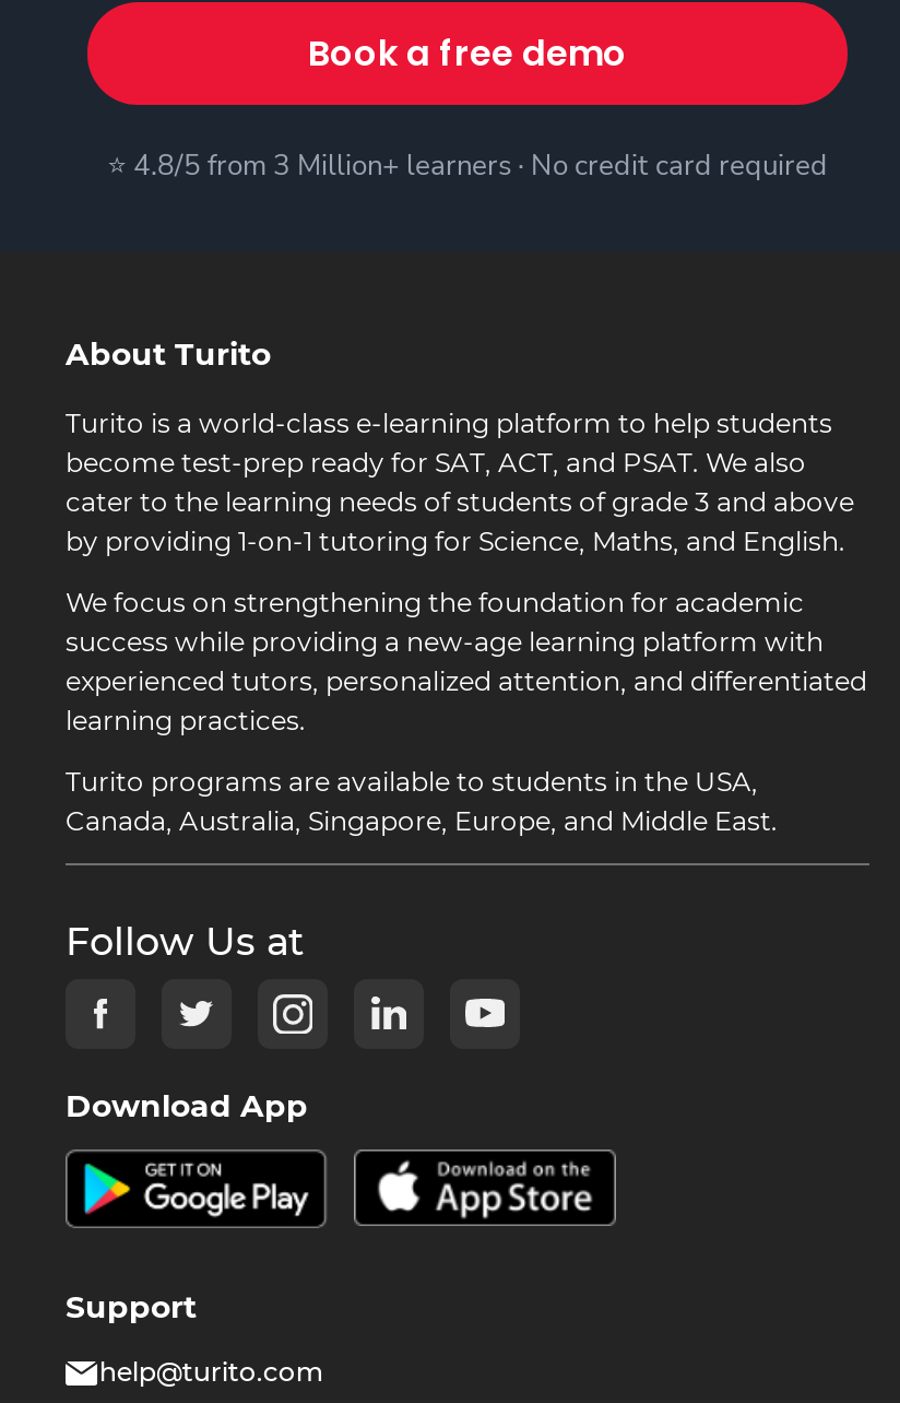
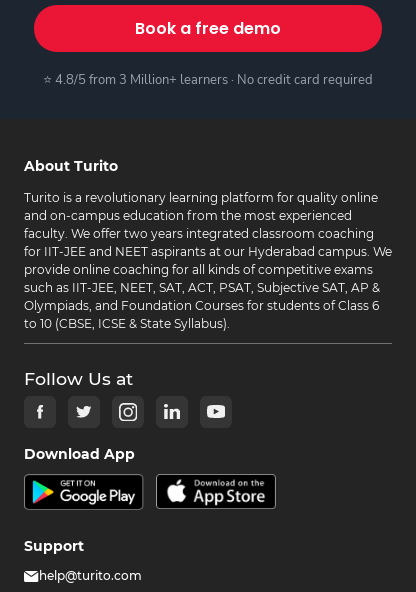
- Turito is a world-class e-learning platform to help students
- become test-prep ready for SAT, ACT, and PSAT. We also
- cater to the learning needs of students of grade 3 and above
- by providing 1-on-1 tutoring for Science, Maths, and English.
- We focus on strengthening the foundation for academic
- success while providing a new-age learning platform with
- experienced tutors, personalized attention, and differentiated
- learning practices.
- Turito programs are available to students in the USA,
- Canada, Australia, Singapore, Europe, and Middle East.
+ Turito is a revolutionary learning platform for quality online
+ and on-campus education from the most experienced
+ faculty. We offer two years integrated classroom coaching
+ for IIT-JEE and NEET aspirants at our Hyderabad campus. We
+ provide online coaching for all kinds of competitive exams
+ such as IIT-JEE, NEET, SAT, ACT, PSAT, Subjective SAT, AP &
+ Olympiads, and Foundation Courses for students of Class 6
+ to 10 (CBSE, ICSE & State Syllabus).
